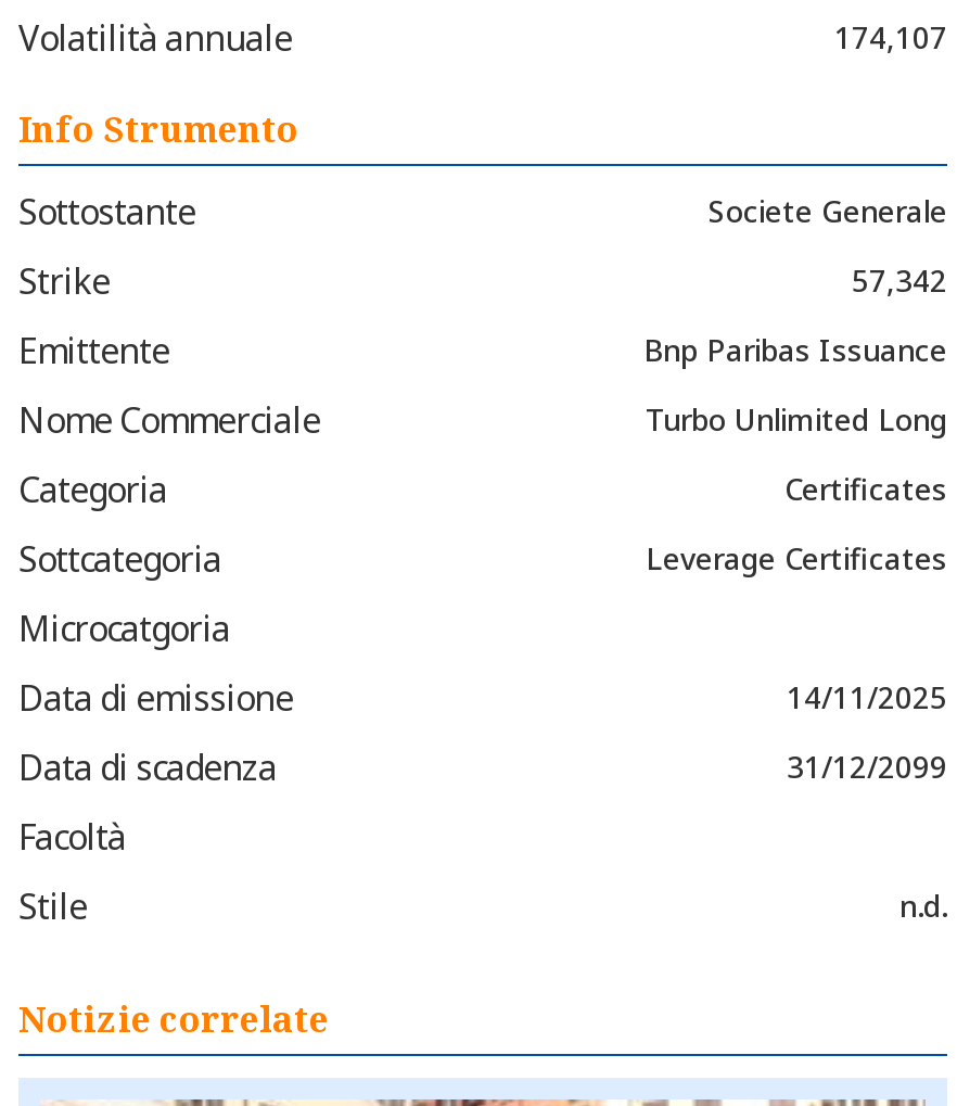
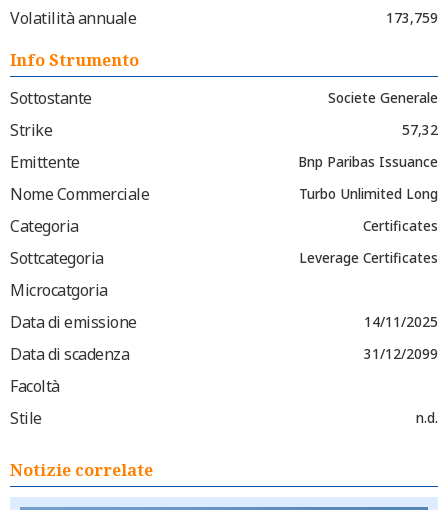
- 174,107
+ 173,759

- 57,342
+ 57,32
